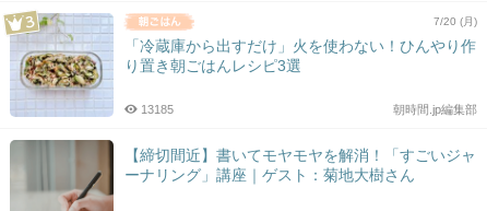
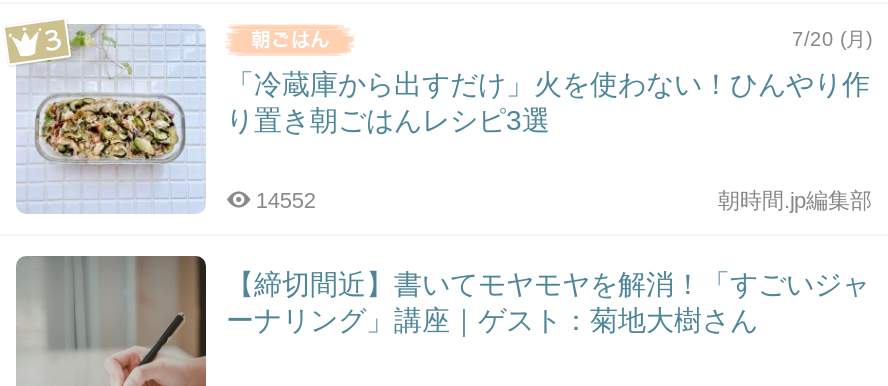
- 13185
+ 14552
